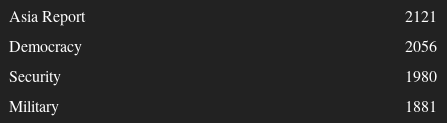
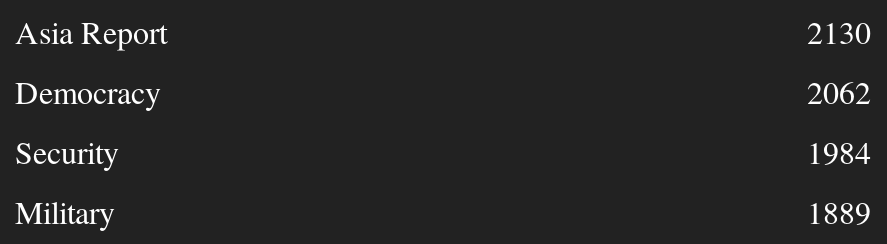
- 2121
+ 2130

- 2056
+ 2062

- 1980
+ 1984

- 1881
+ 1889
